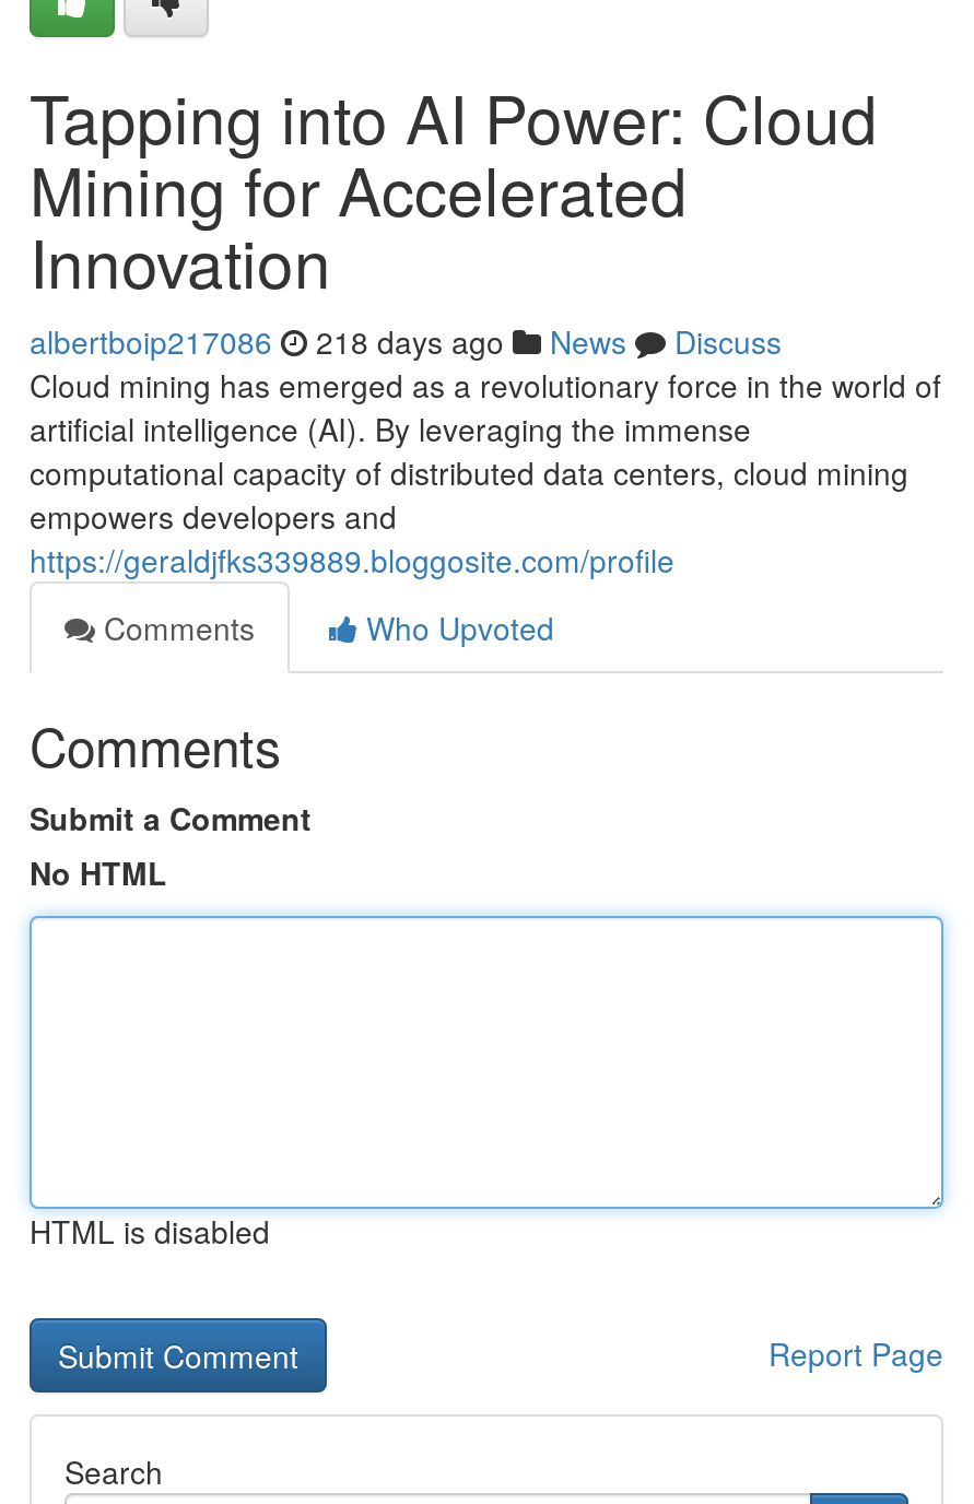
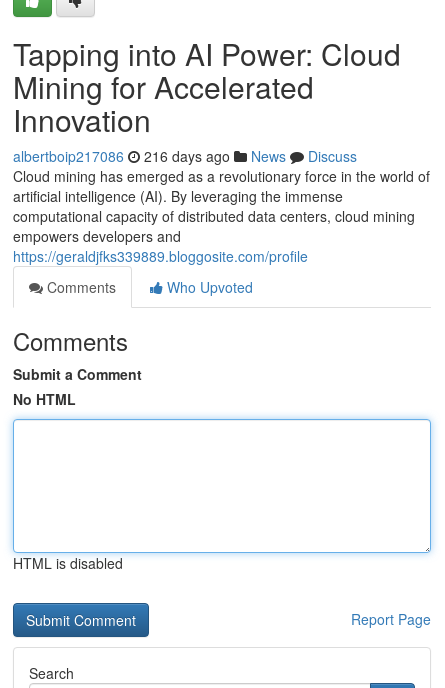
- albertboip217086 218 days ago News Discuss
+ albertboip217086 216 days ago News Discuss
